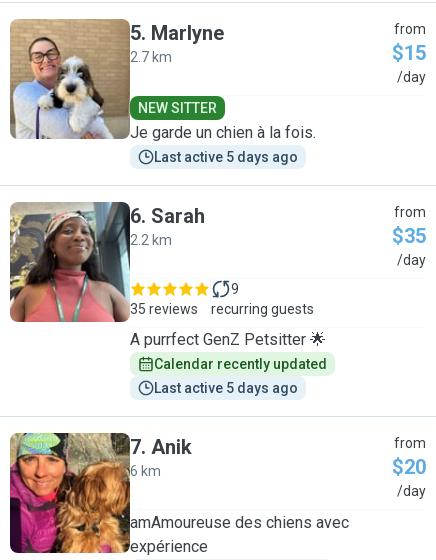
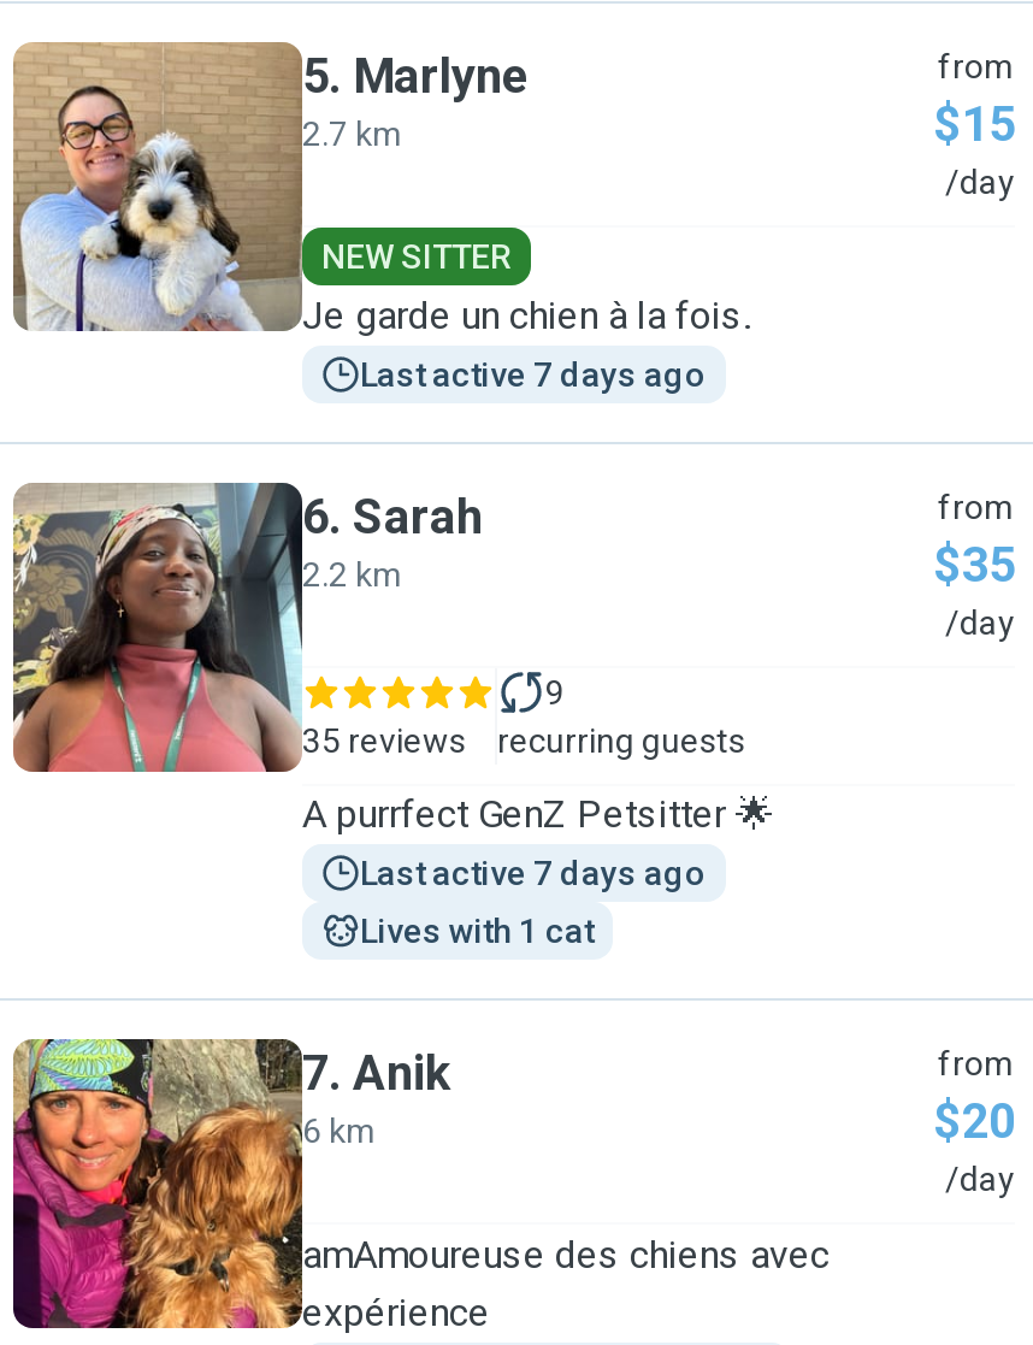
- Last active 5 days ago
+ Last active 7 days ago

- Calendar recently updated
+ Last active 7 days ago

- Last active 5 days ago
+ Lives with 1 cat
